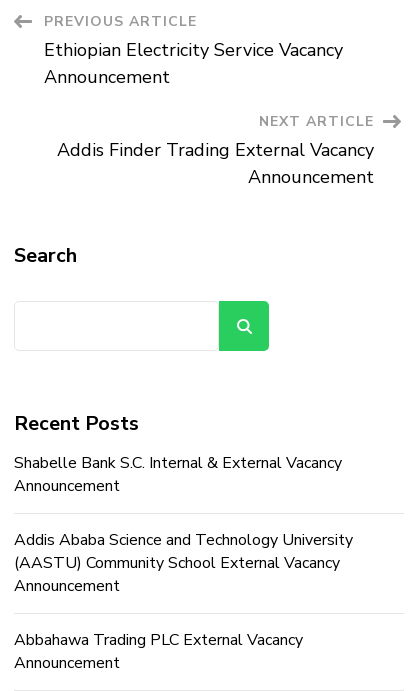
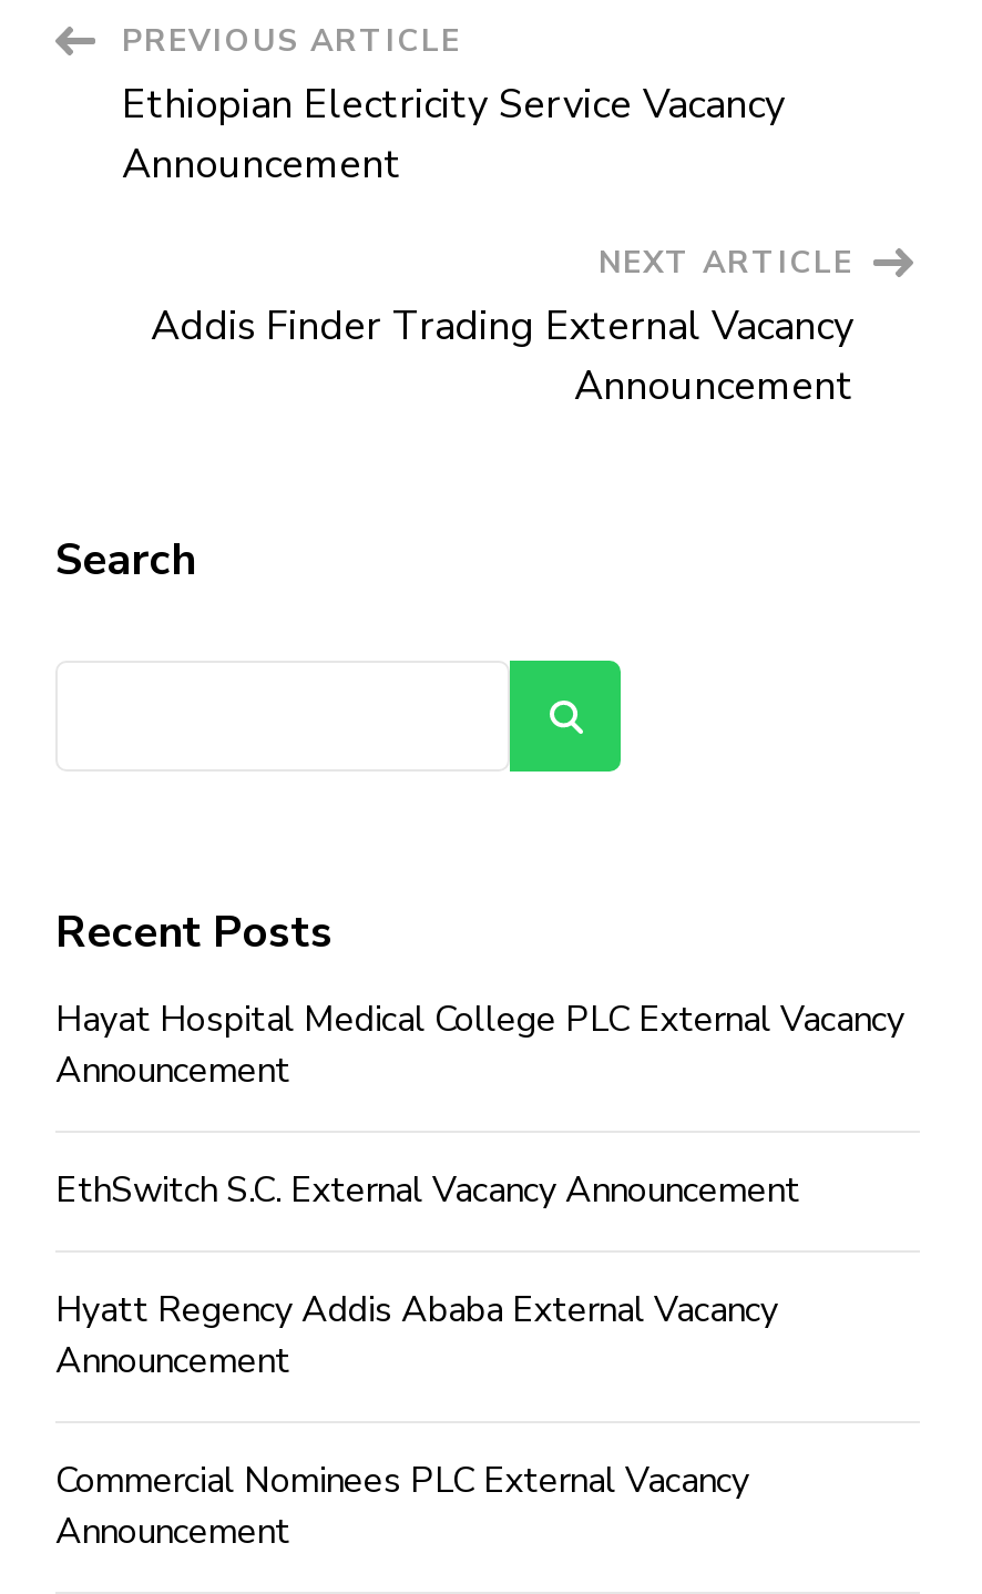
- Shabelle Bank S.C. Internal & External Vacancy
+ Hayat Hospital Medical College PLC External Vacancy

- Addis Ababa Science and Technology University
- (AASTU) Community School External Vacancy
+ EthSwitch S.C. External Vacancy Announcement
+ Hyatt Regency Addis Ababa External Vacancy

- Abbahawa Trading PLC External Vacancy
+ Commercial Nominees PLC External Vacancy
